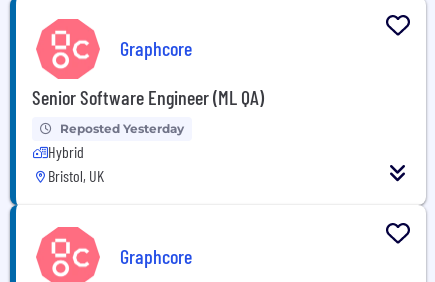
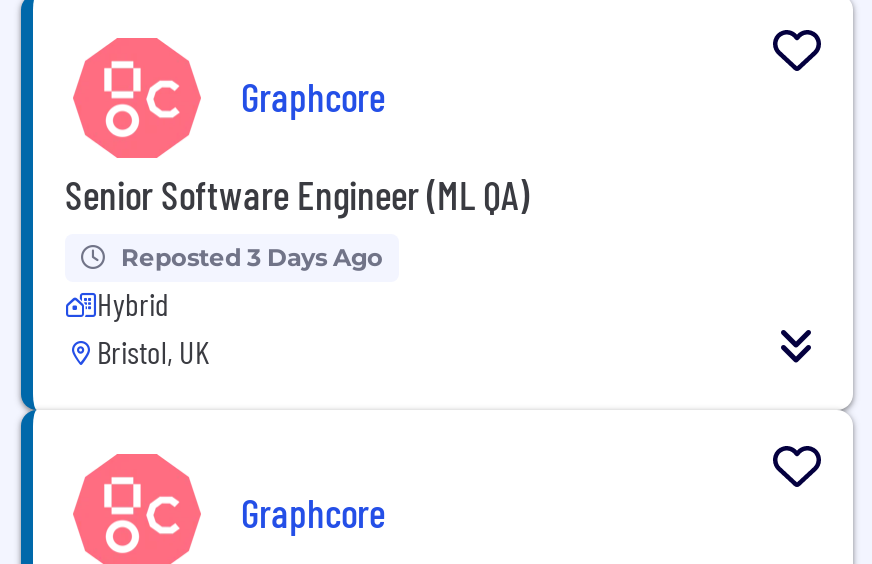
- Reposted Yesterday
+ Reposted 3 Days Ago
